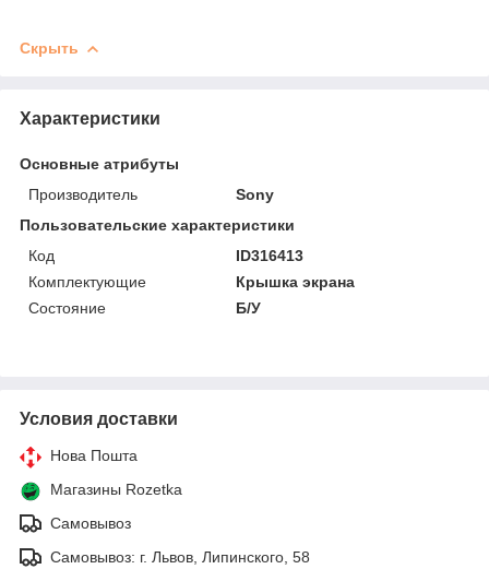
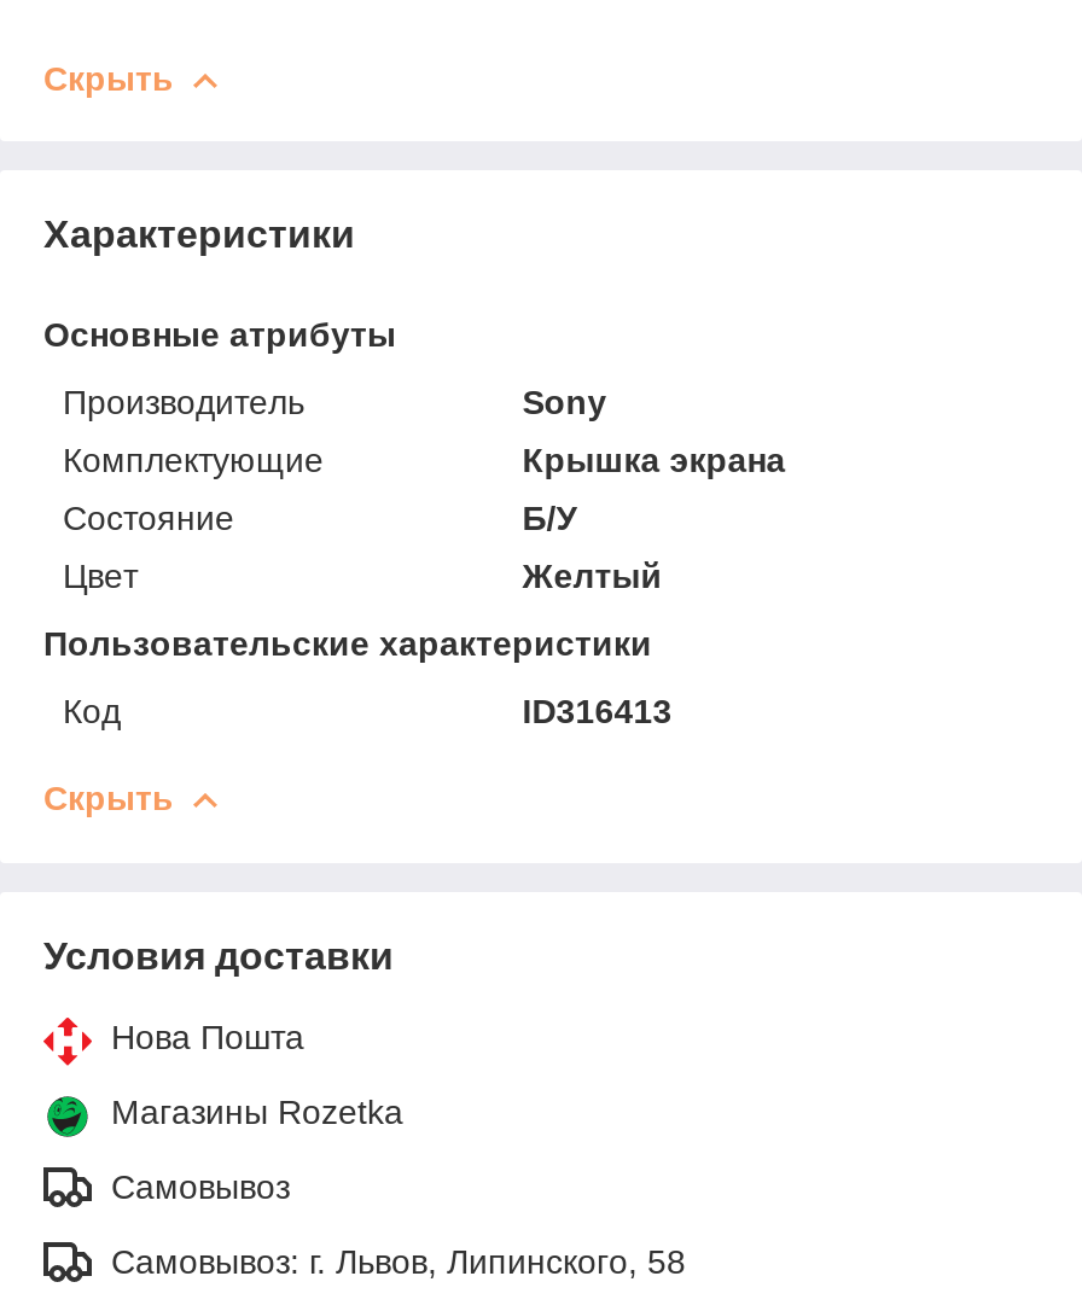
moved down: Пользовательские характеристики | Код | ID316413

moved up: Комплектующие | Крышка экрана | Состояние | Б/У

+ Цвет
+ Желтый
+ Скрыть
